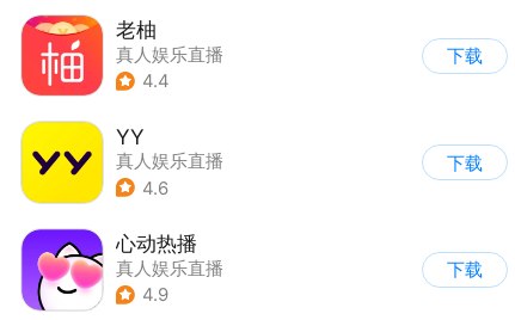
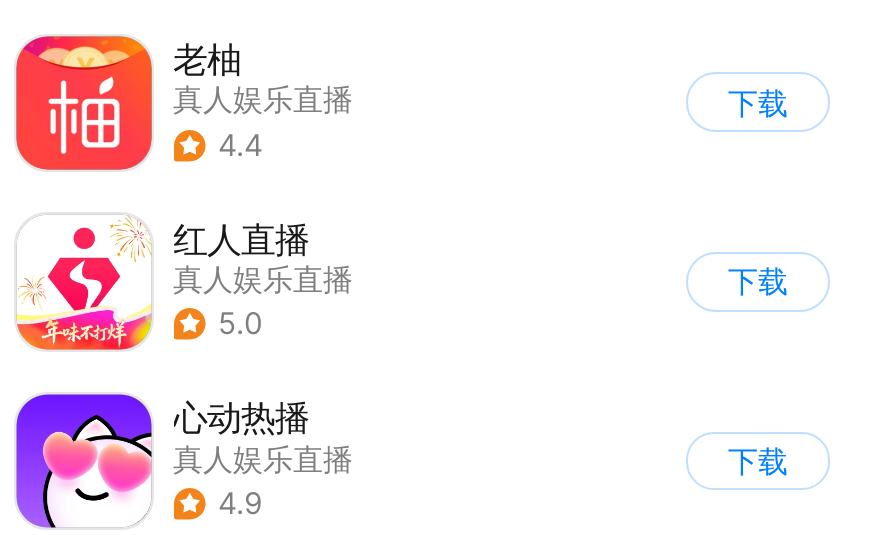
- [image]
- YY
+ [image]
+ 红人直播

- 4.6
+ 5.0
